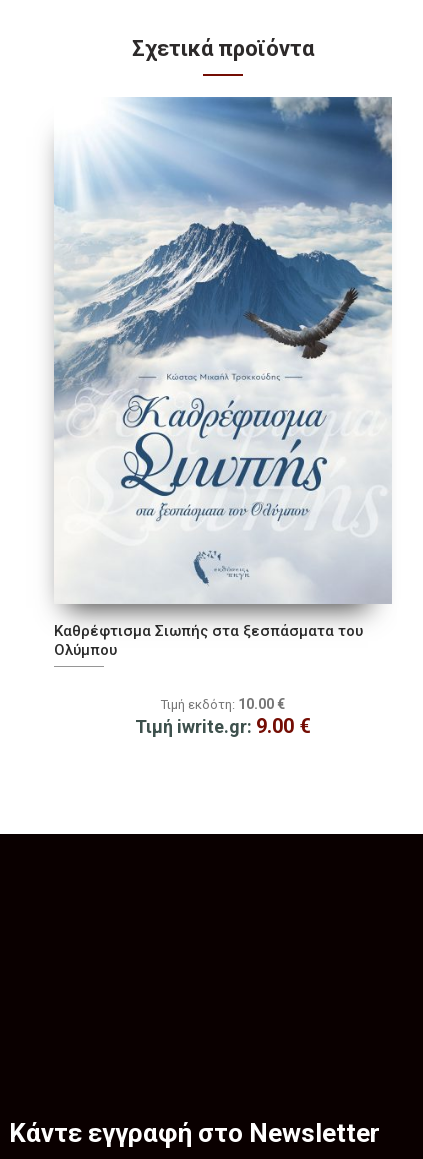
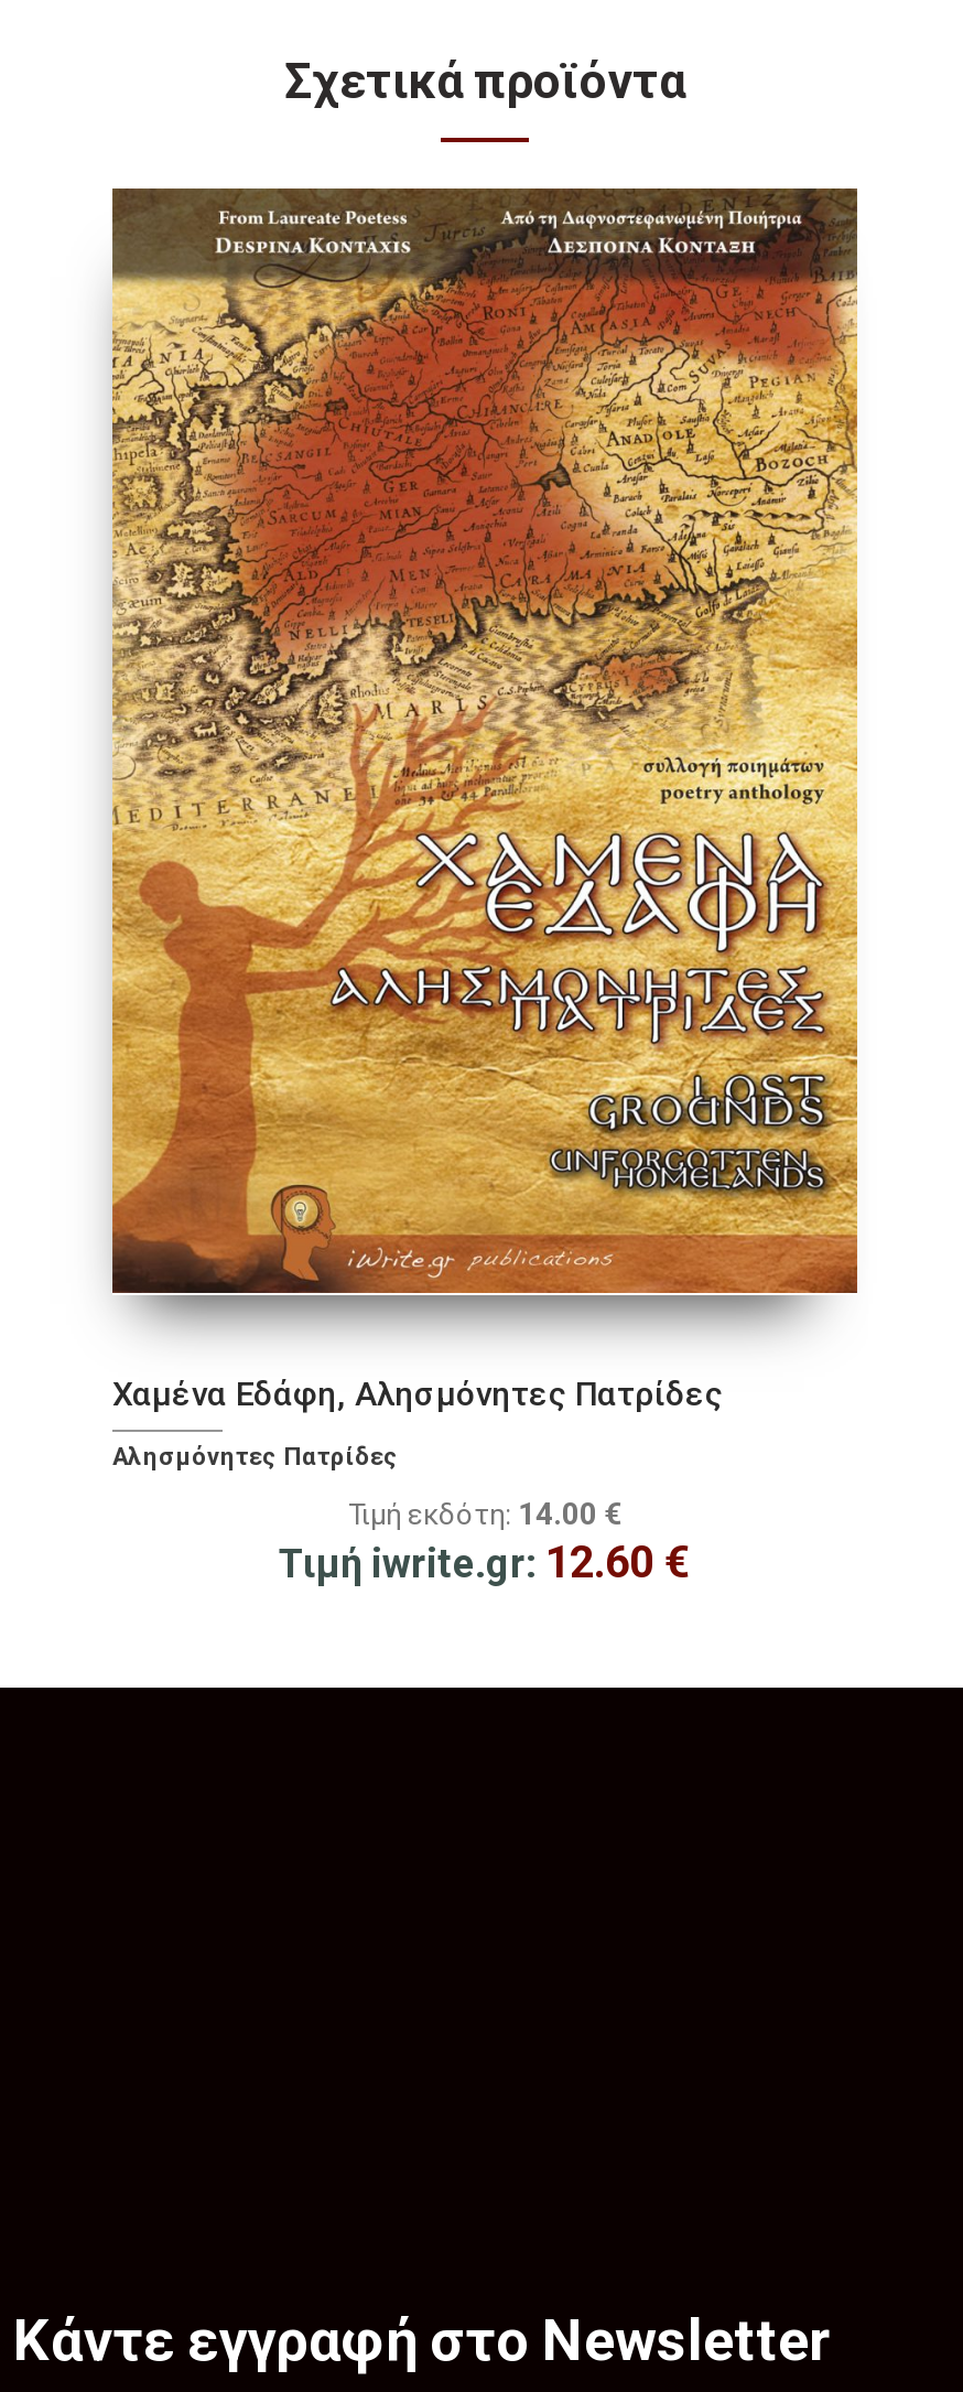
- [image]
- Καθρέφτισµα Σιωπής στα ξεσπάσµατα του
- Ολύµπου
- Τιμή εκδότη: 10.00 €
- Τιμή iwrite.gr: 9.00 €
+ [image]
+ Χαμένα Εδάφη, Αλησμόνητες Πατρίδες
+ Αλησμόνητες Πατρίδες
+ Τιμή εκδότη: 14.00 €
+ Τιμή iwrite.gr: 12.60 €
